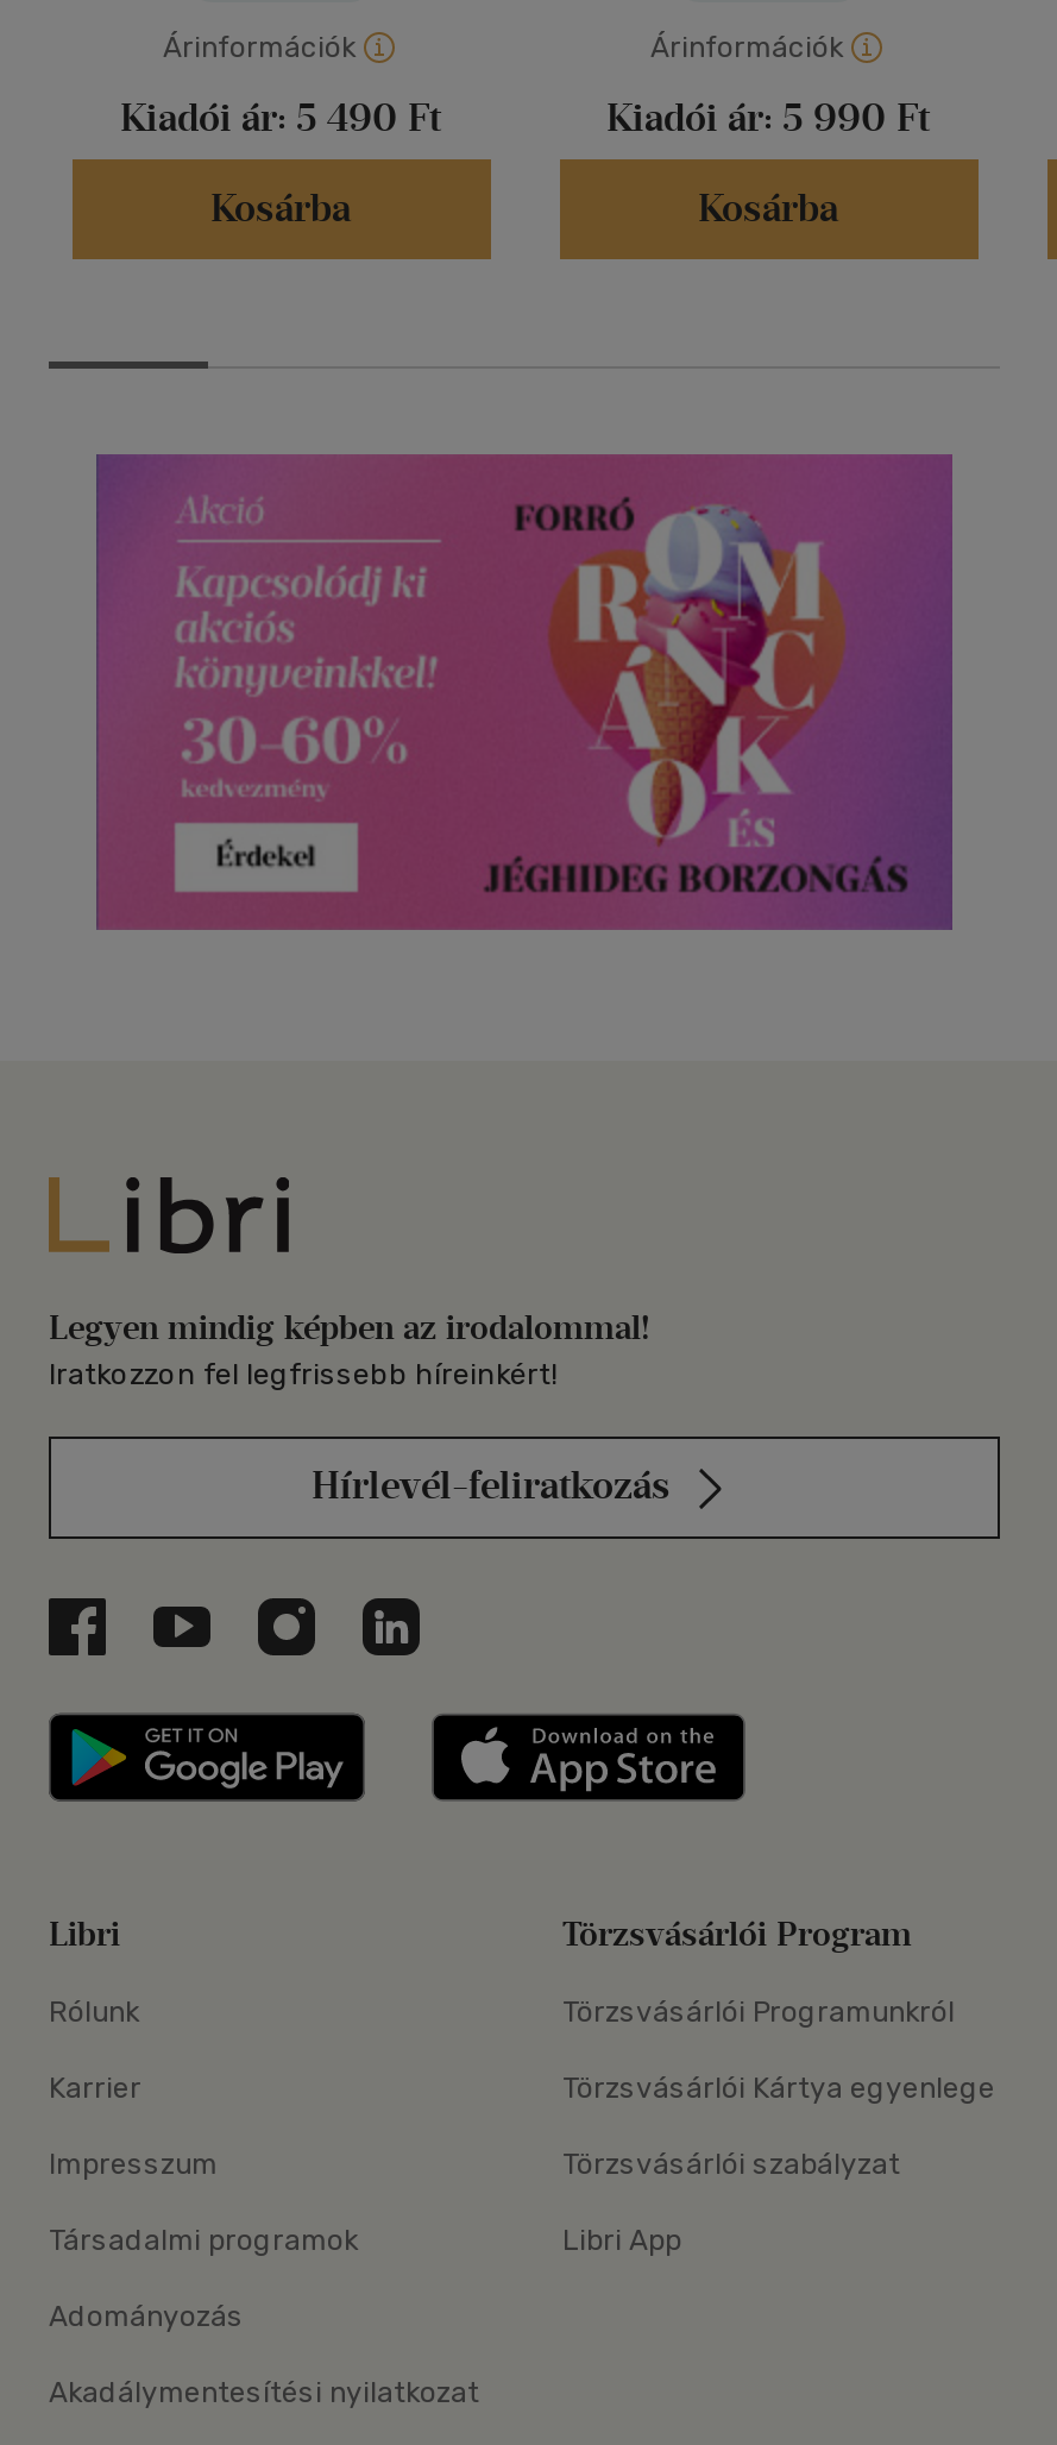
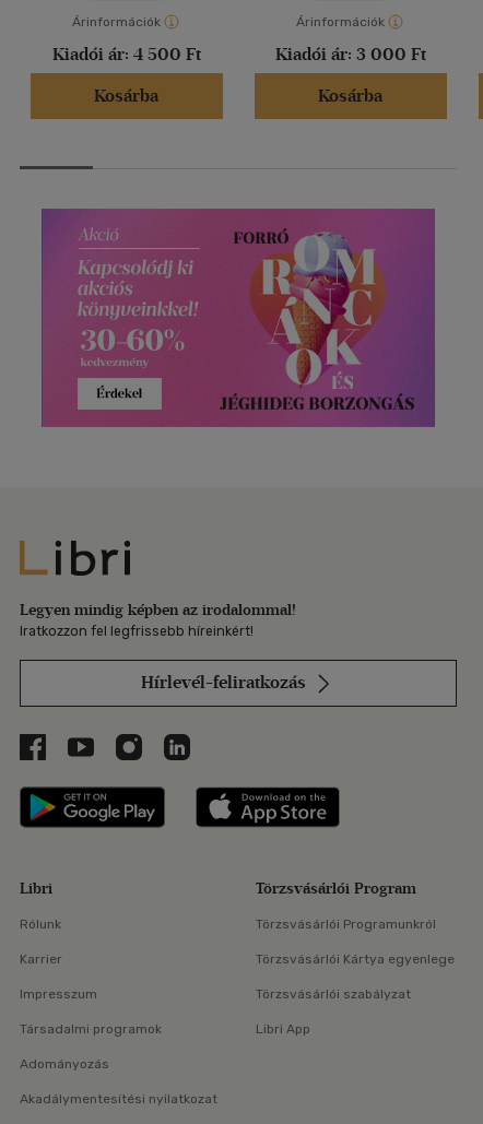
- Kiadói ár: 5 490 Ft
+ Kiadói ár: 4 500 Ft

- Kiadói ár: 5 990 Ft
+ Kiadói ár: 3 000 Ft
